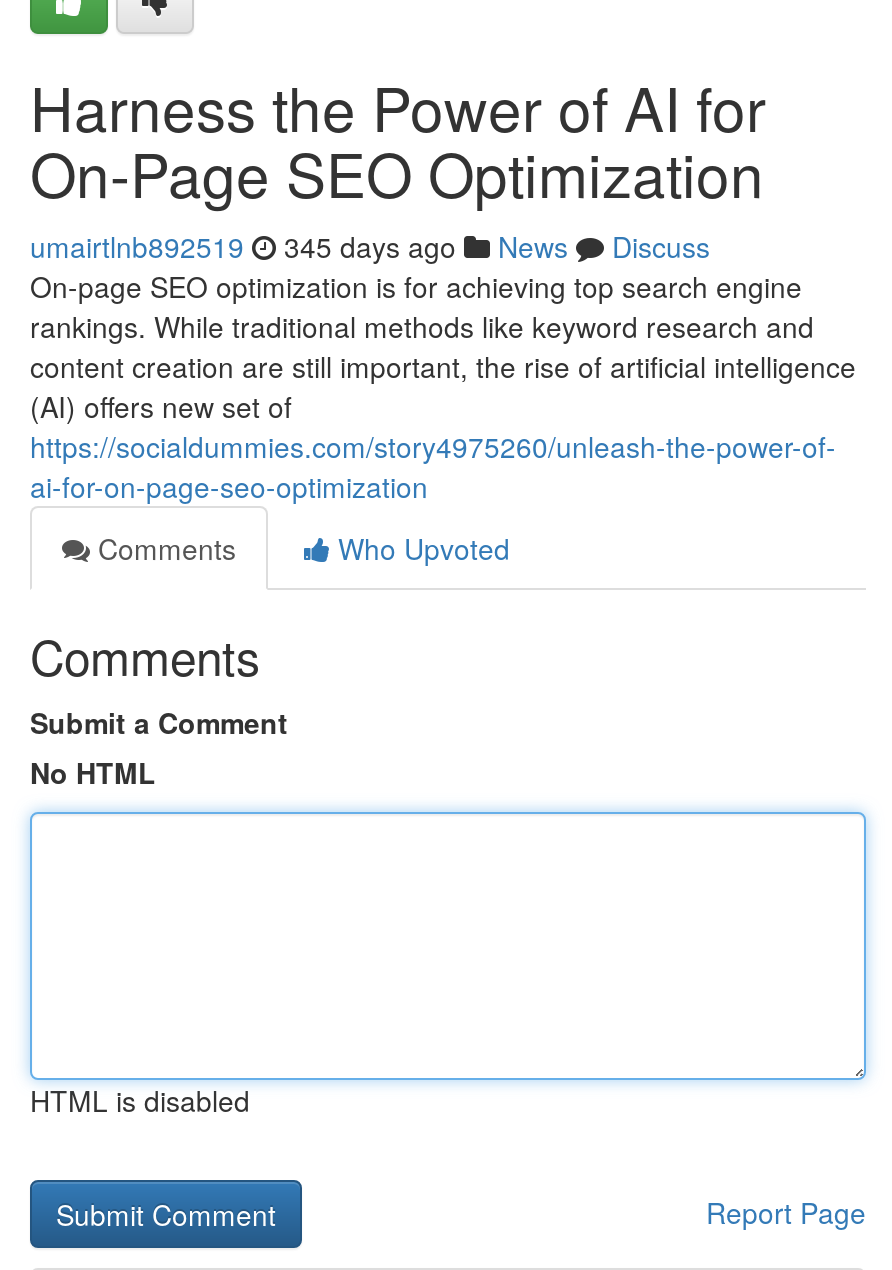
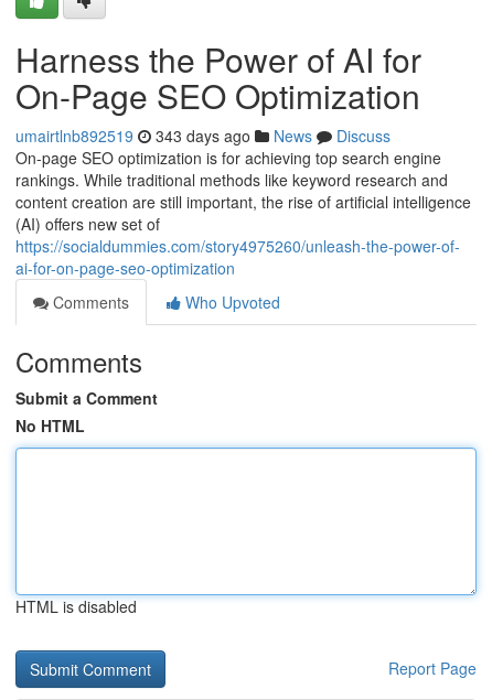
- umairtlnb892519 345 days ago News Discuss
+ umairtlnb892519 343 days ago News Discuss
